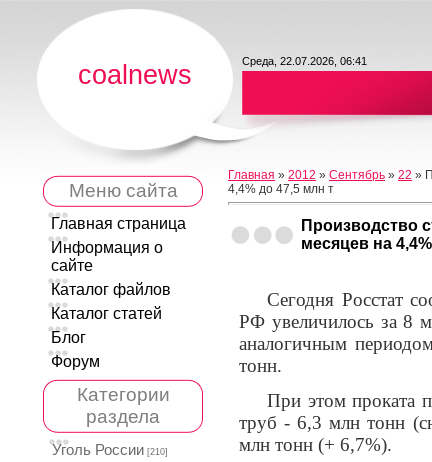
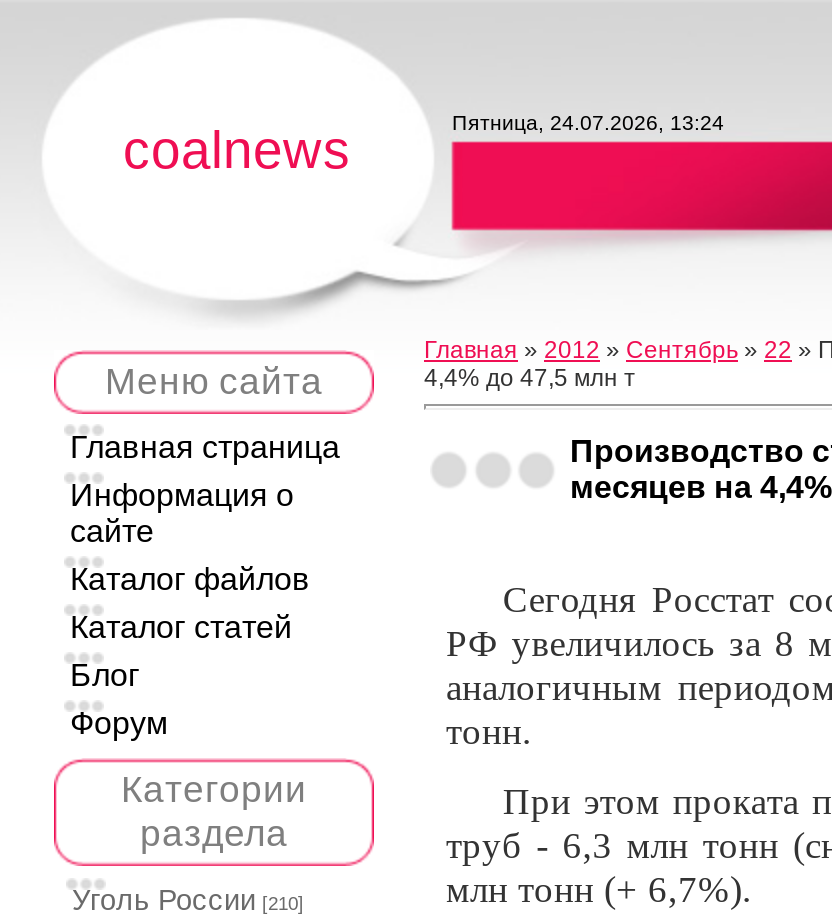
- Среда, 22.07.2026, 06:41
+ Пятница, 24.07.2026, 13:24
